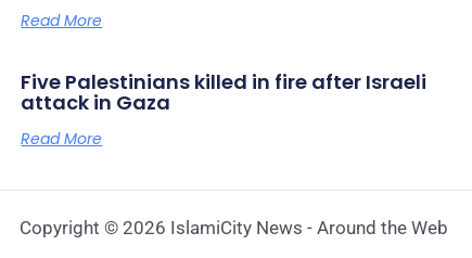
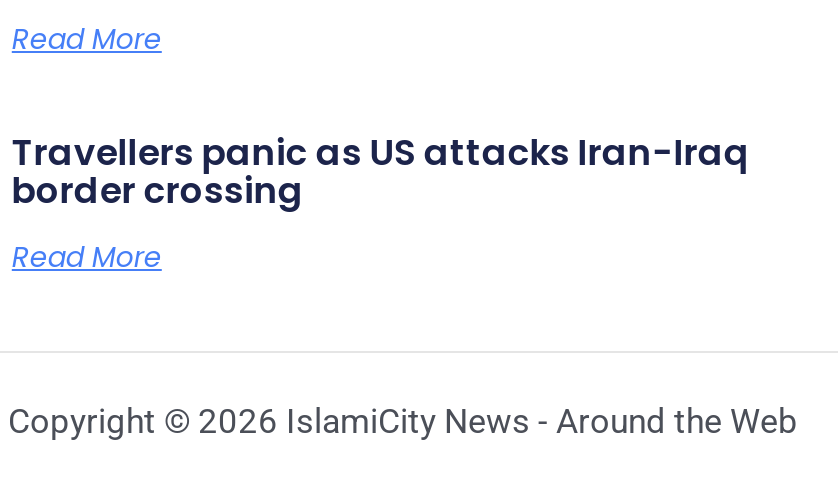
- Five Palestinians killed in fire after Israeli
- attack in Gaza
+ Travellers panic as US attacks Iran-Iraq
+ border crossing
